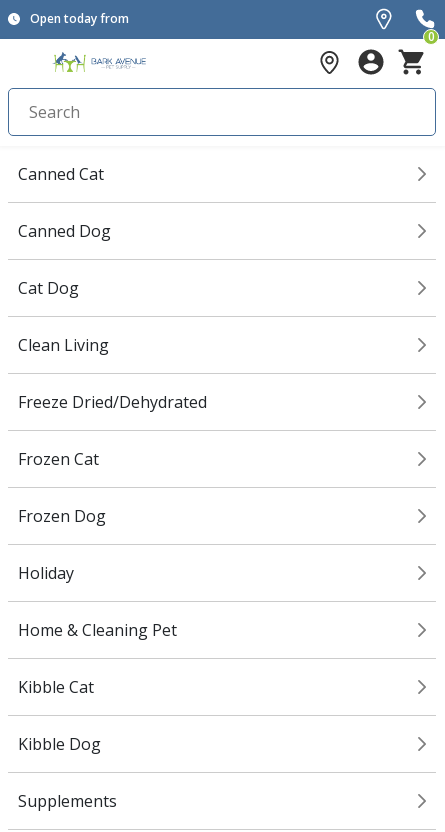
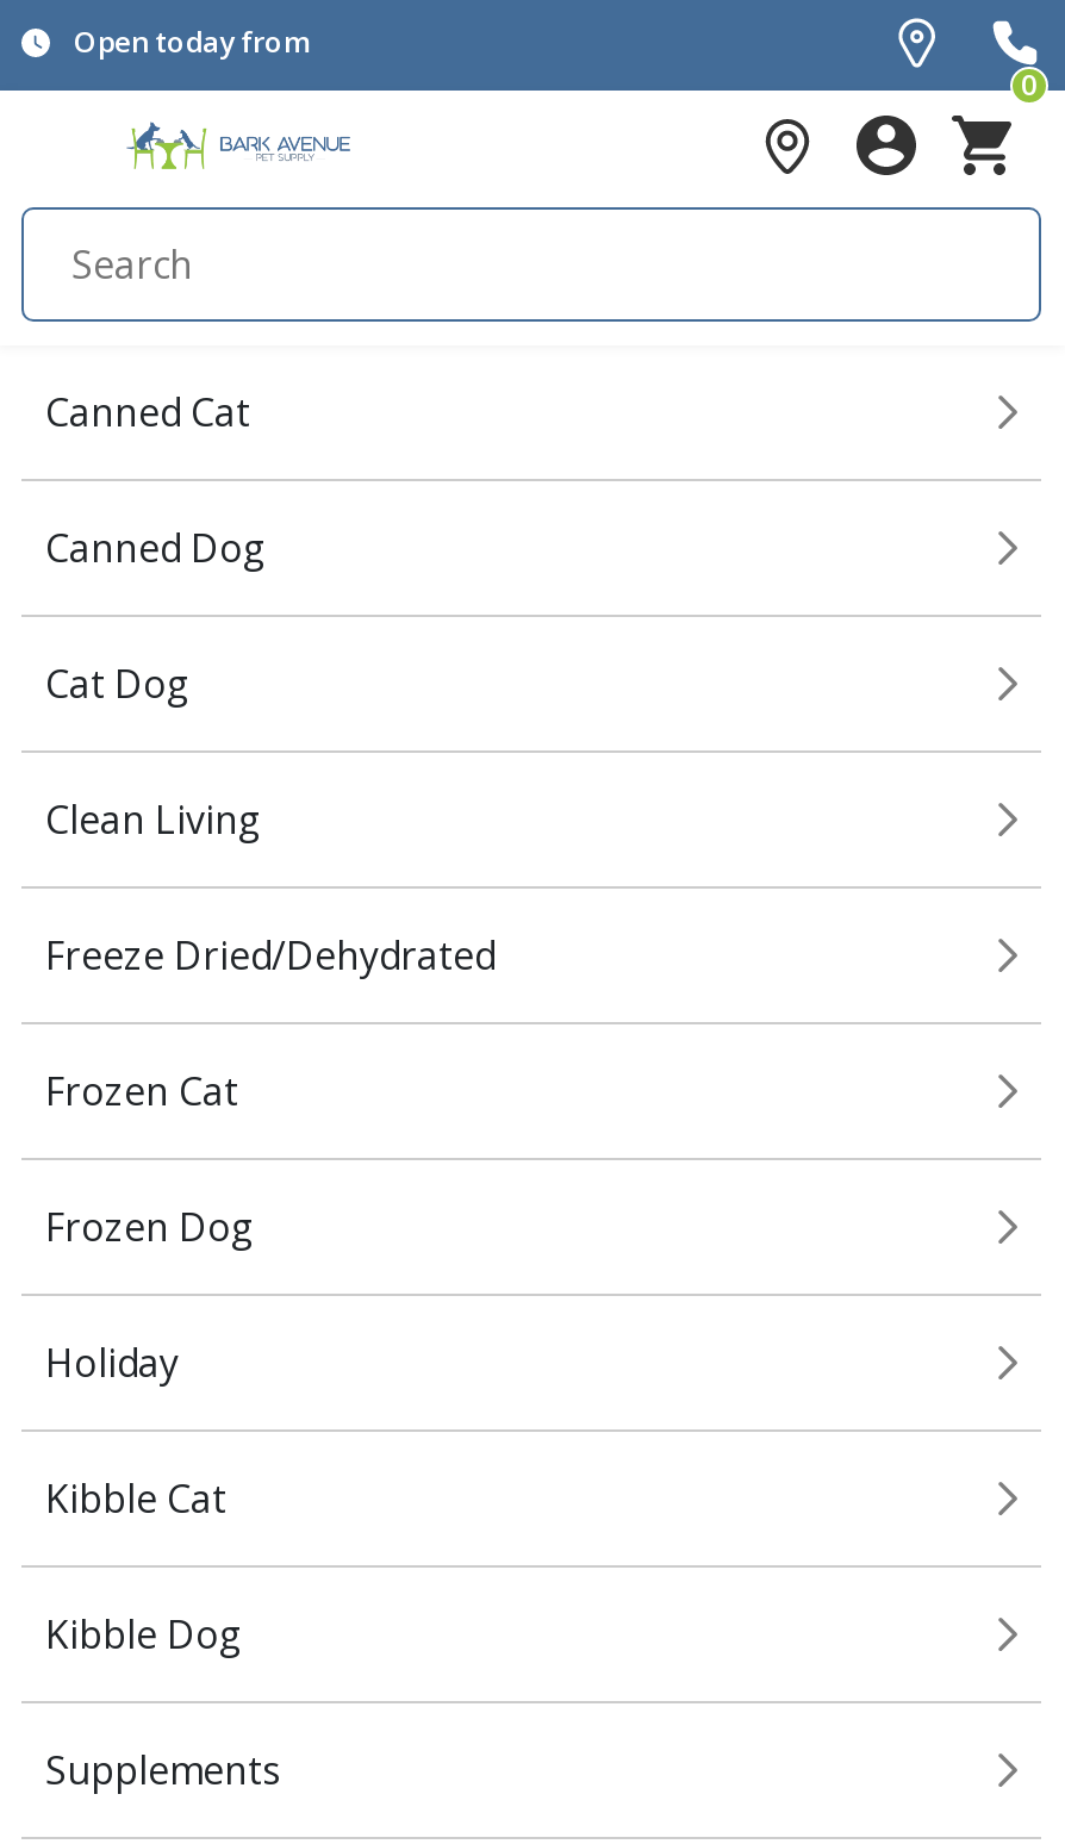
- Home & Cleaning Pet
